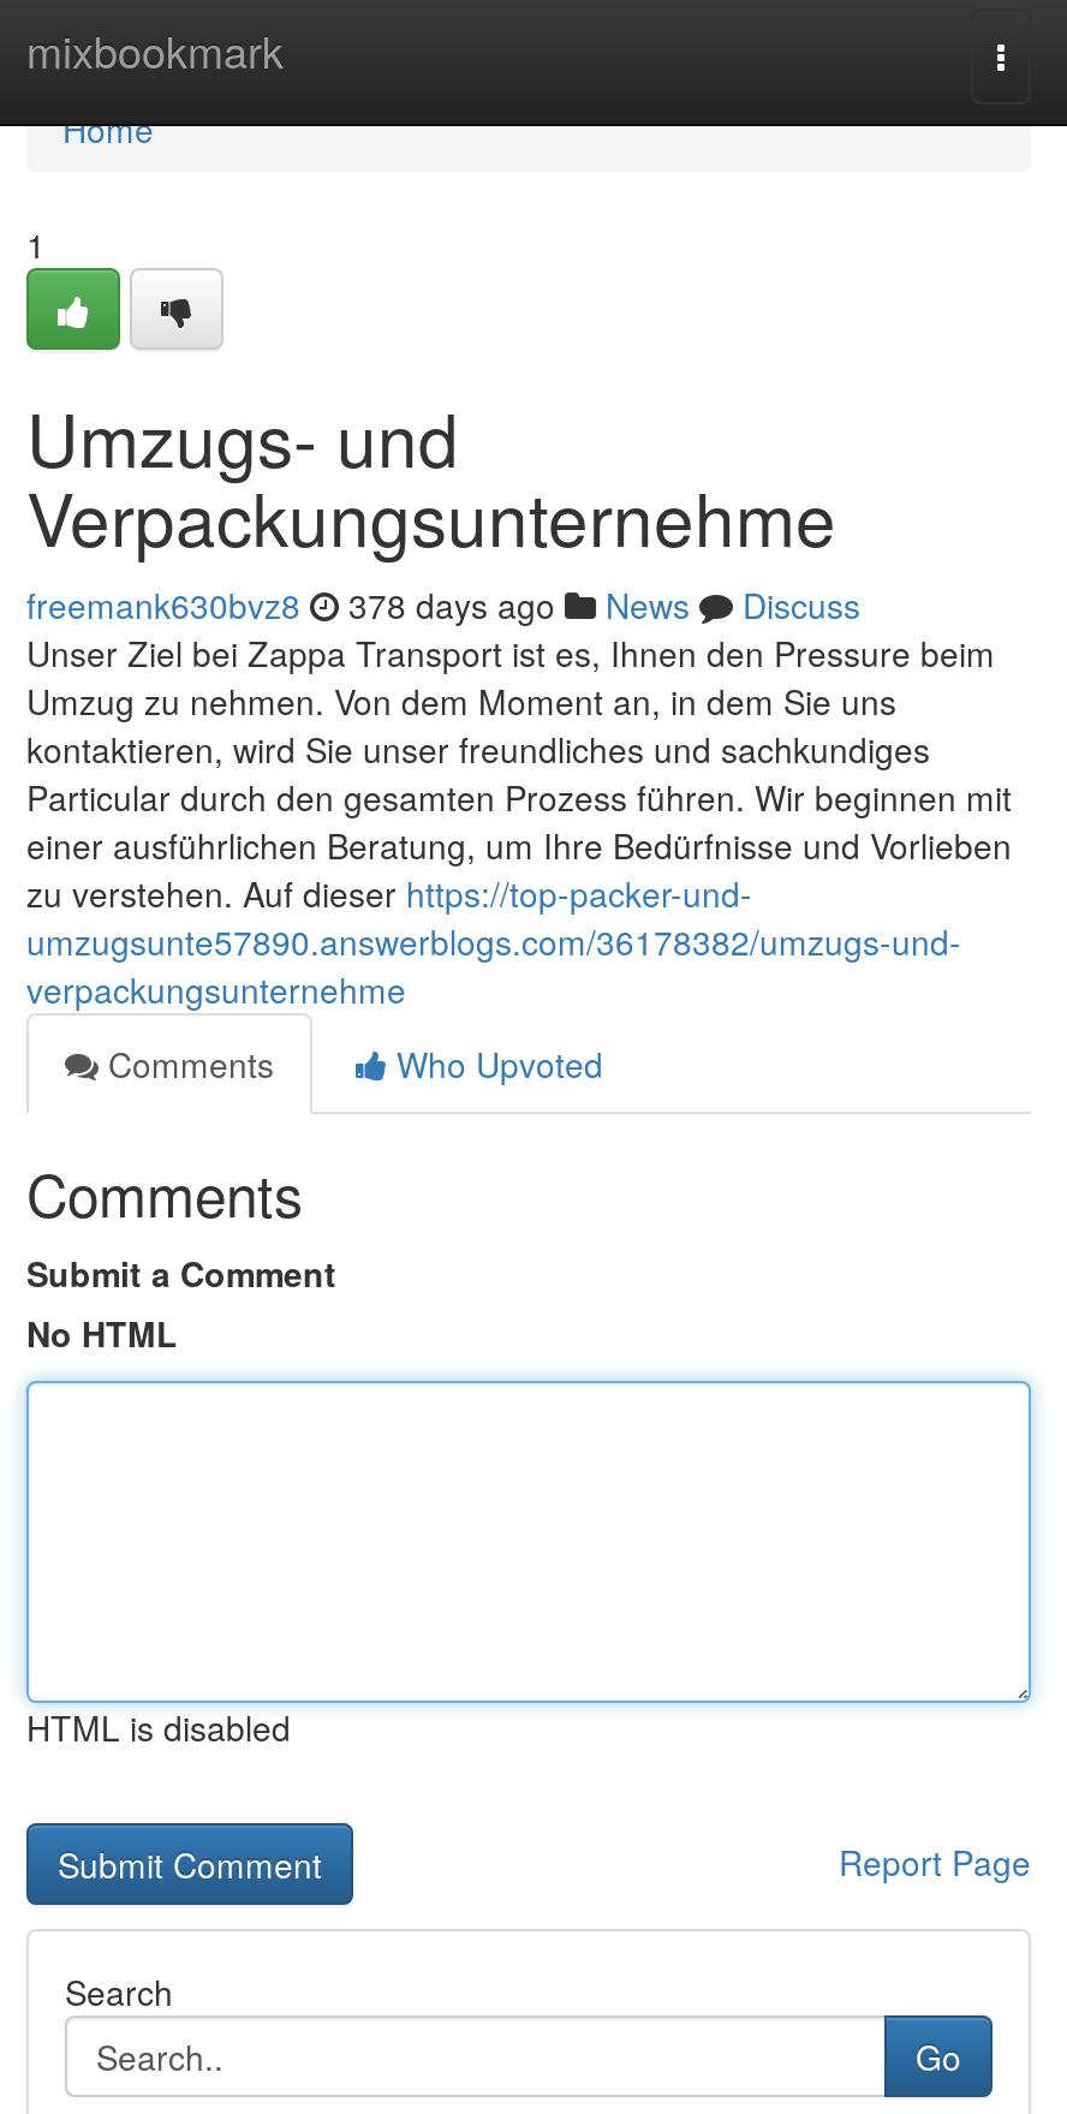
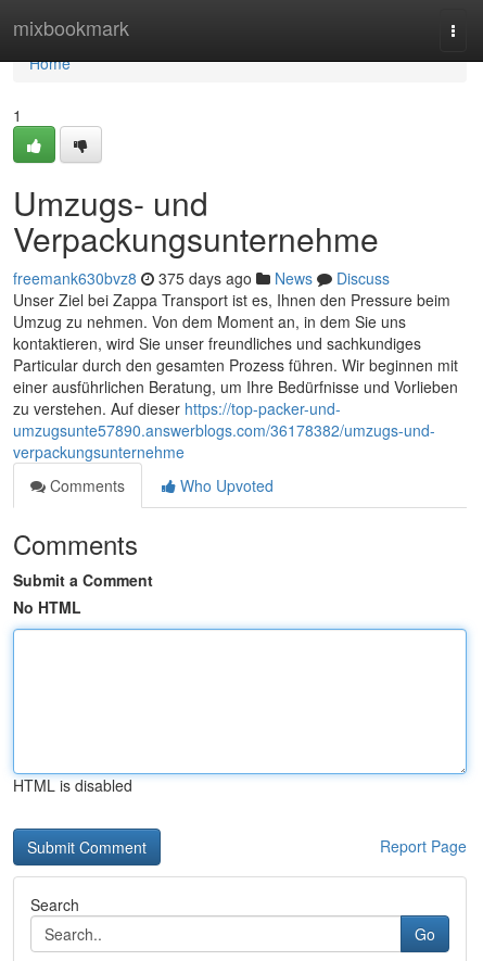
- freemank630bvz8 378 days ago News Discuss
+ freemank630bvz8 375 days ago News Discuss
